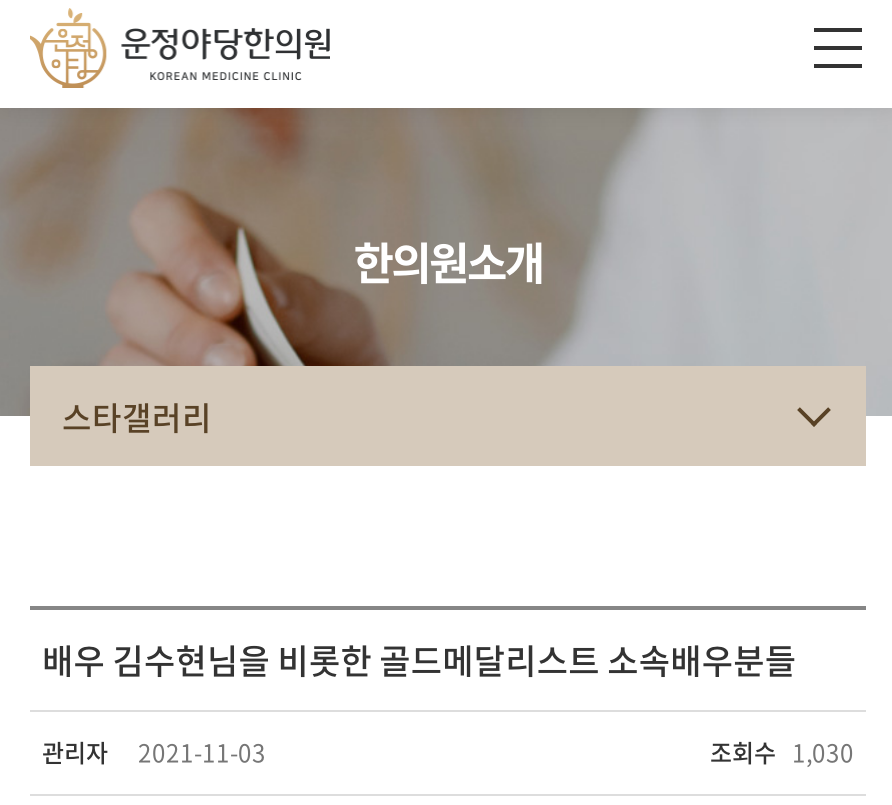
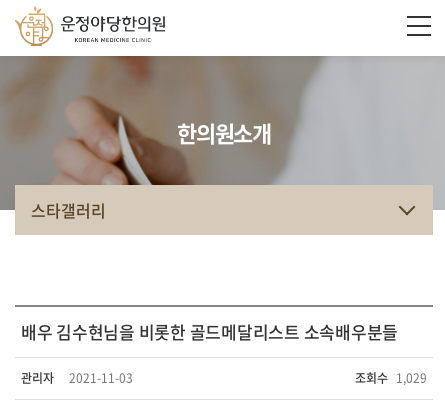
- 조회수 1,030
+ 조회수 1,029
